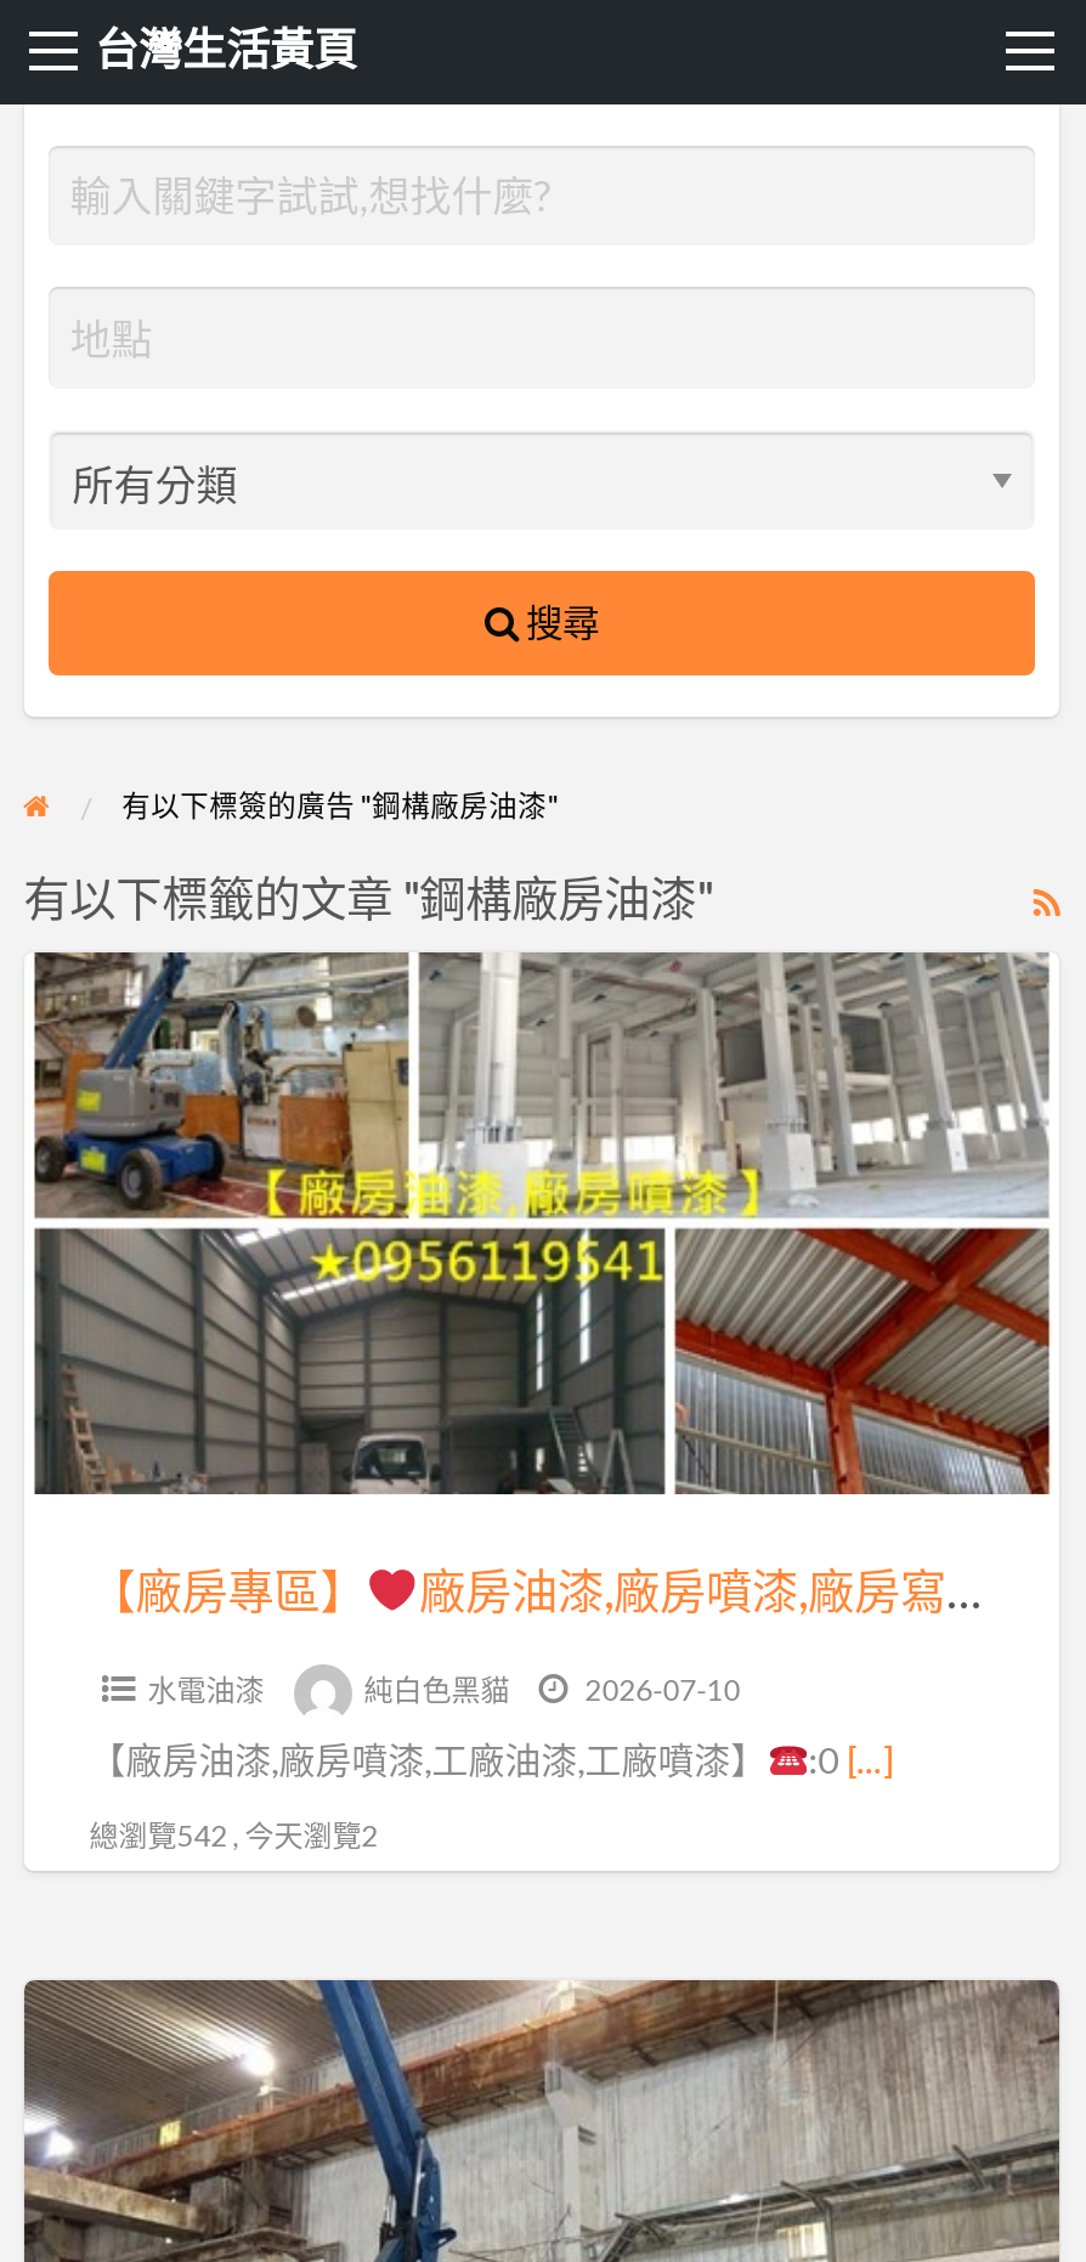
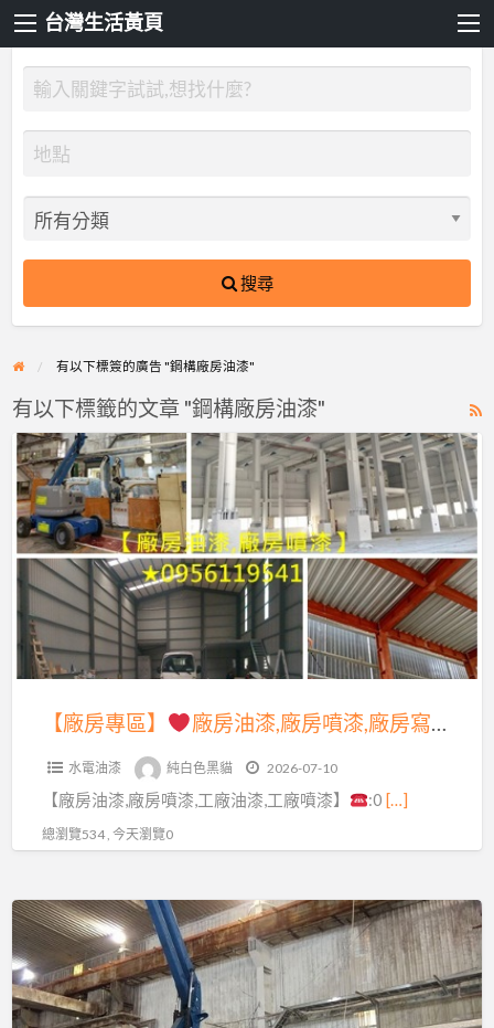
- 總瀏覽542 , 今天瀏覽2
+ 總瀏覽534 , 今天瀏覽0
